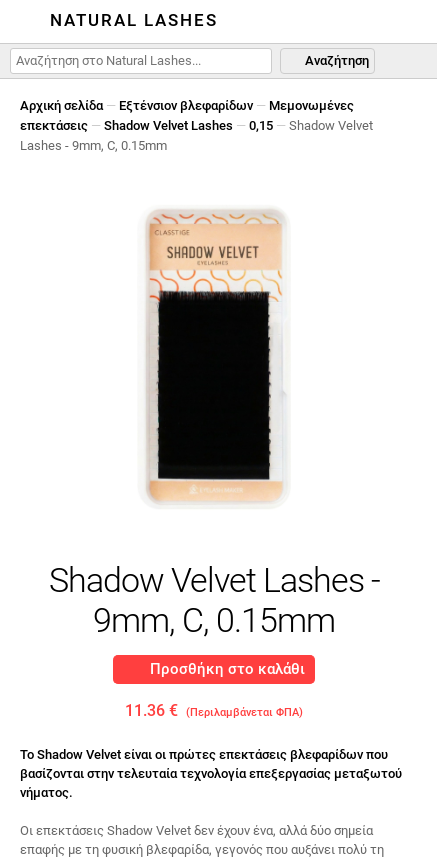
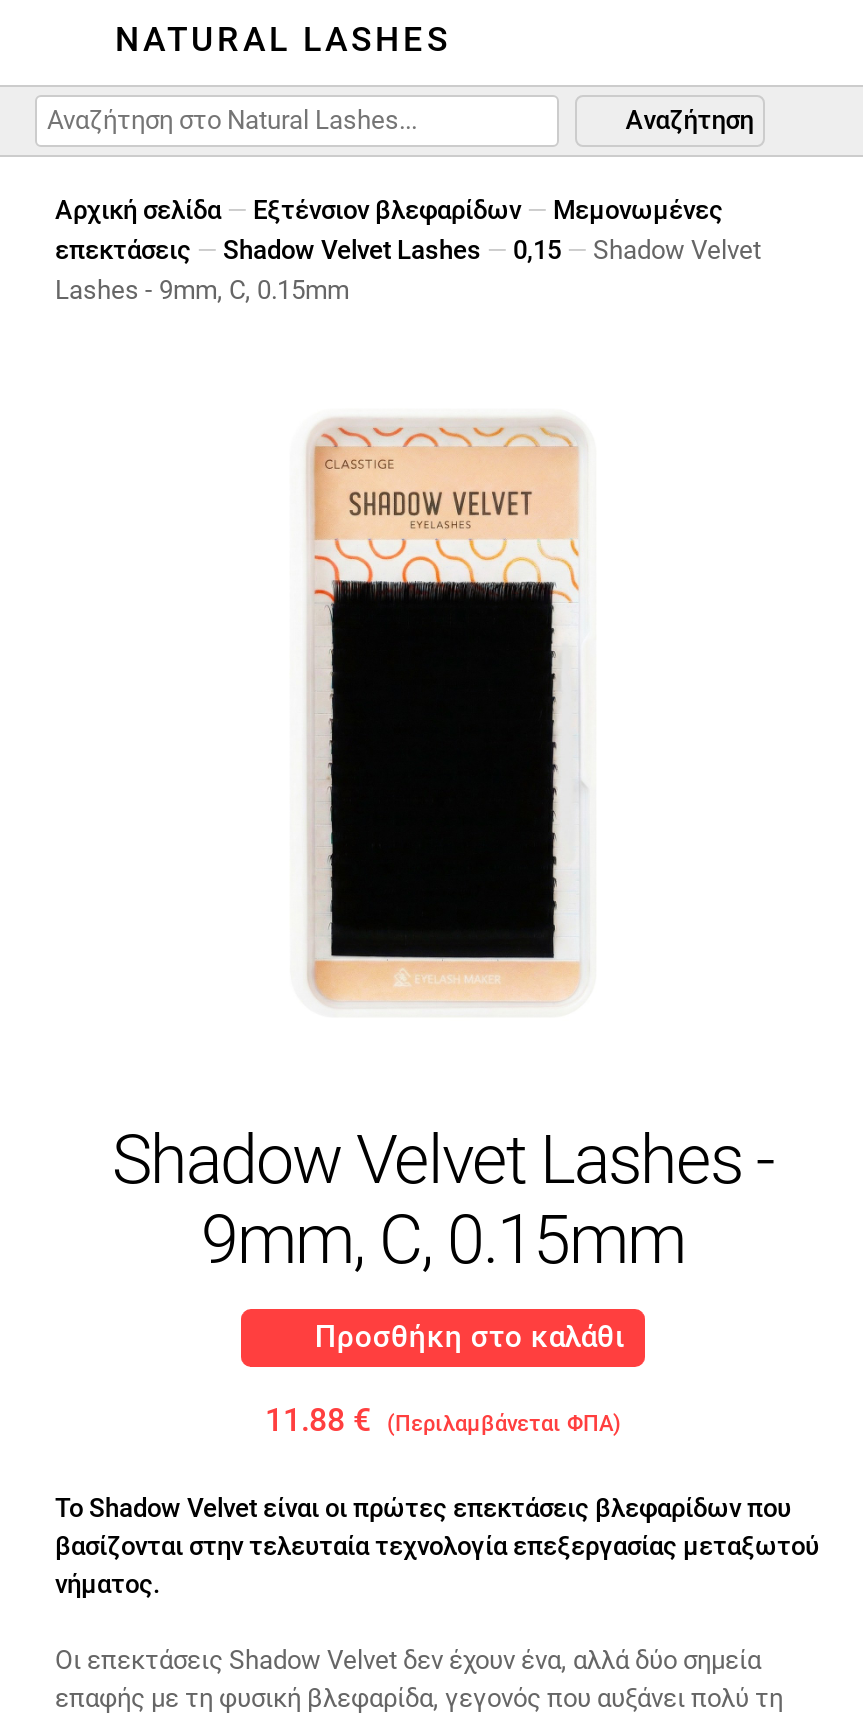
- 11.36 €(Περιλαμβάνεται ΦΠΑ)
+ 11.88 €(Περιλαμβάνεται ΦΠΑ)
